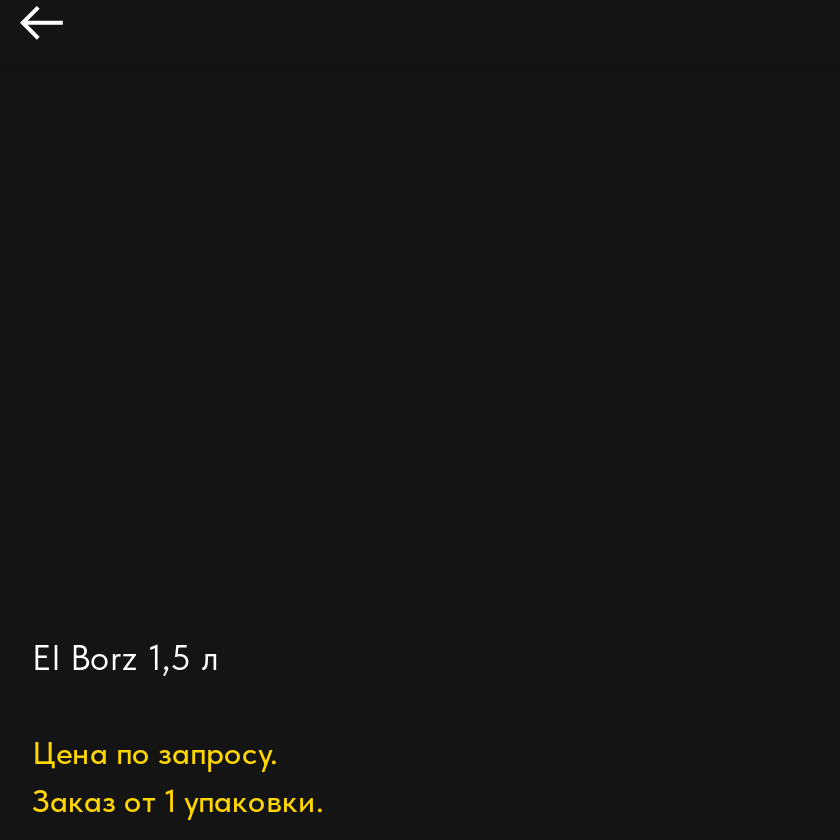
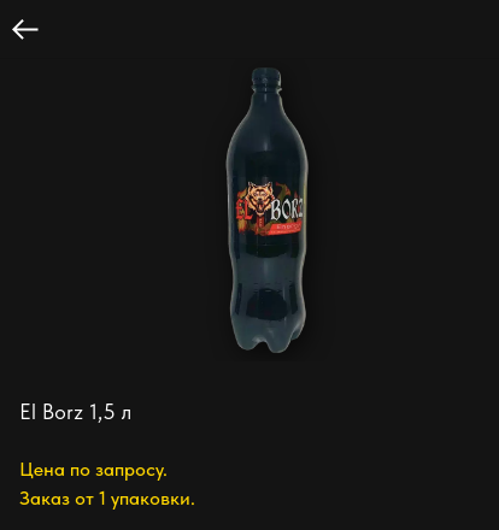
+ [image]
